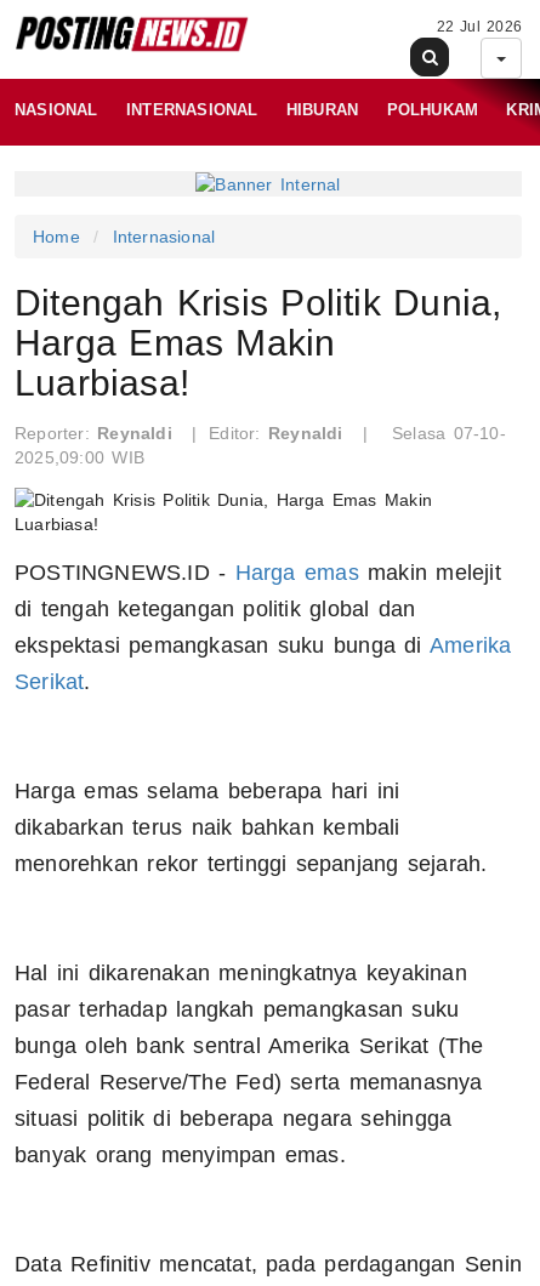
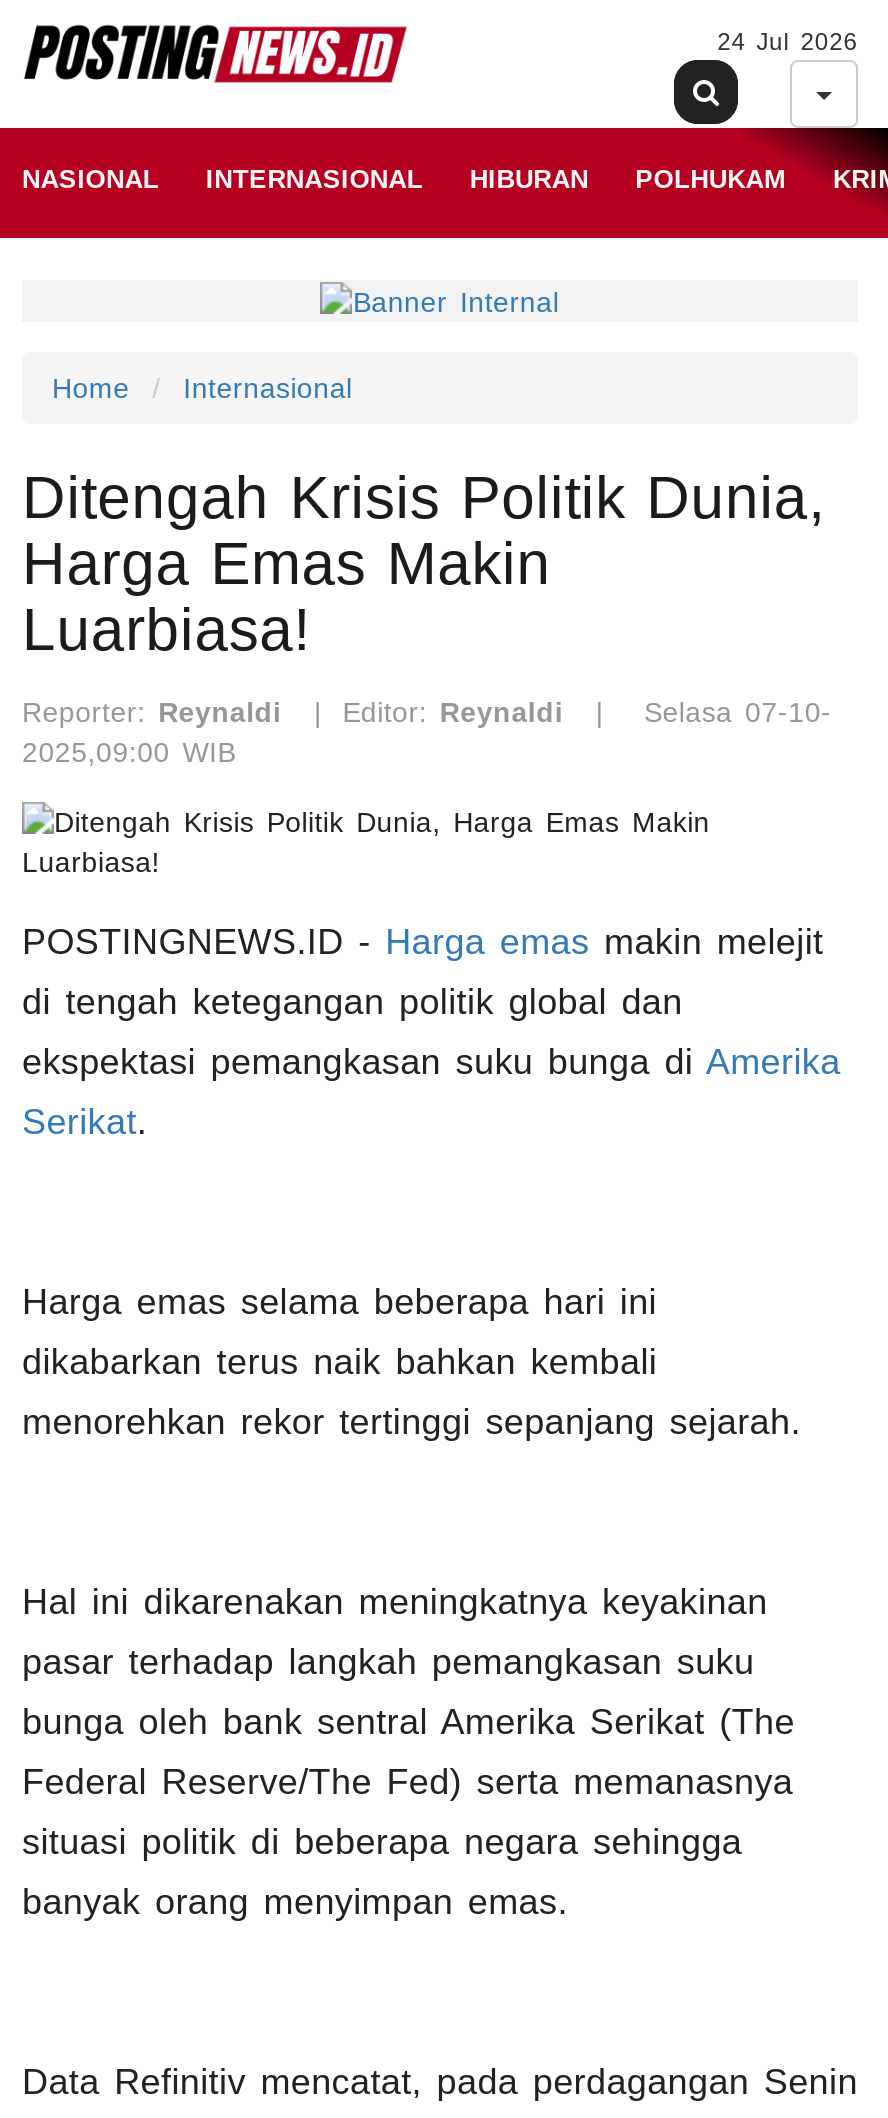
- 22 Jul 2026
+ 24 Jul 2026
